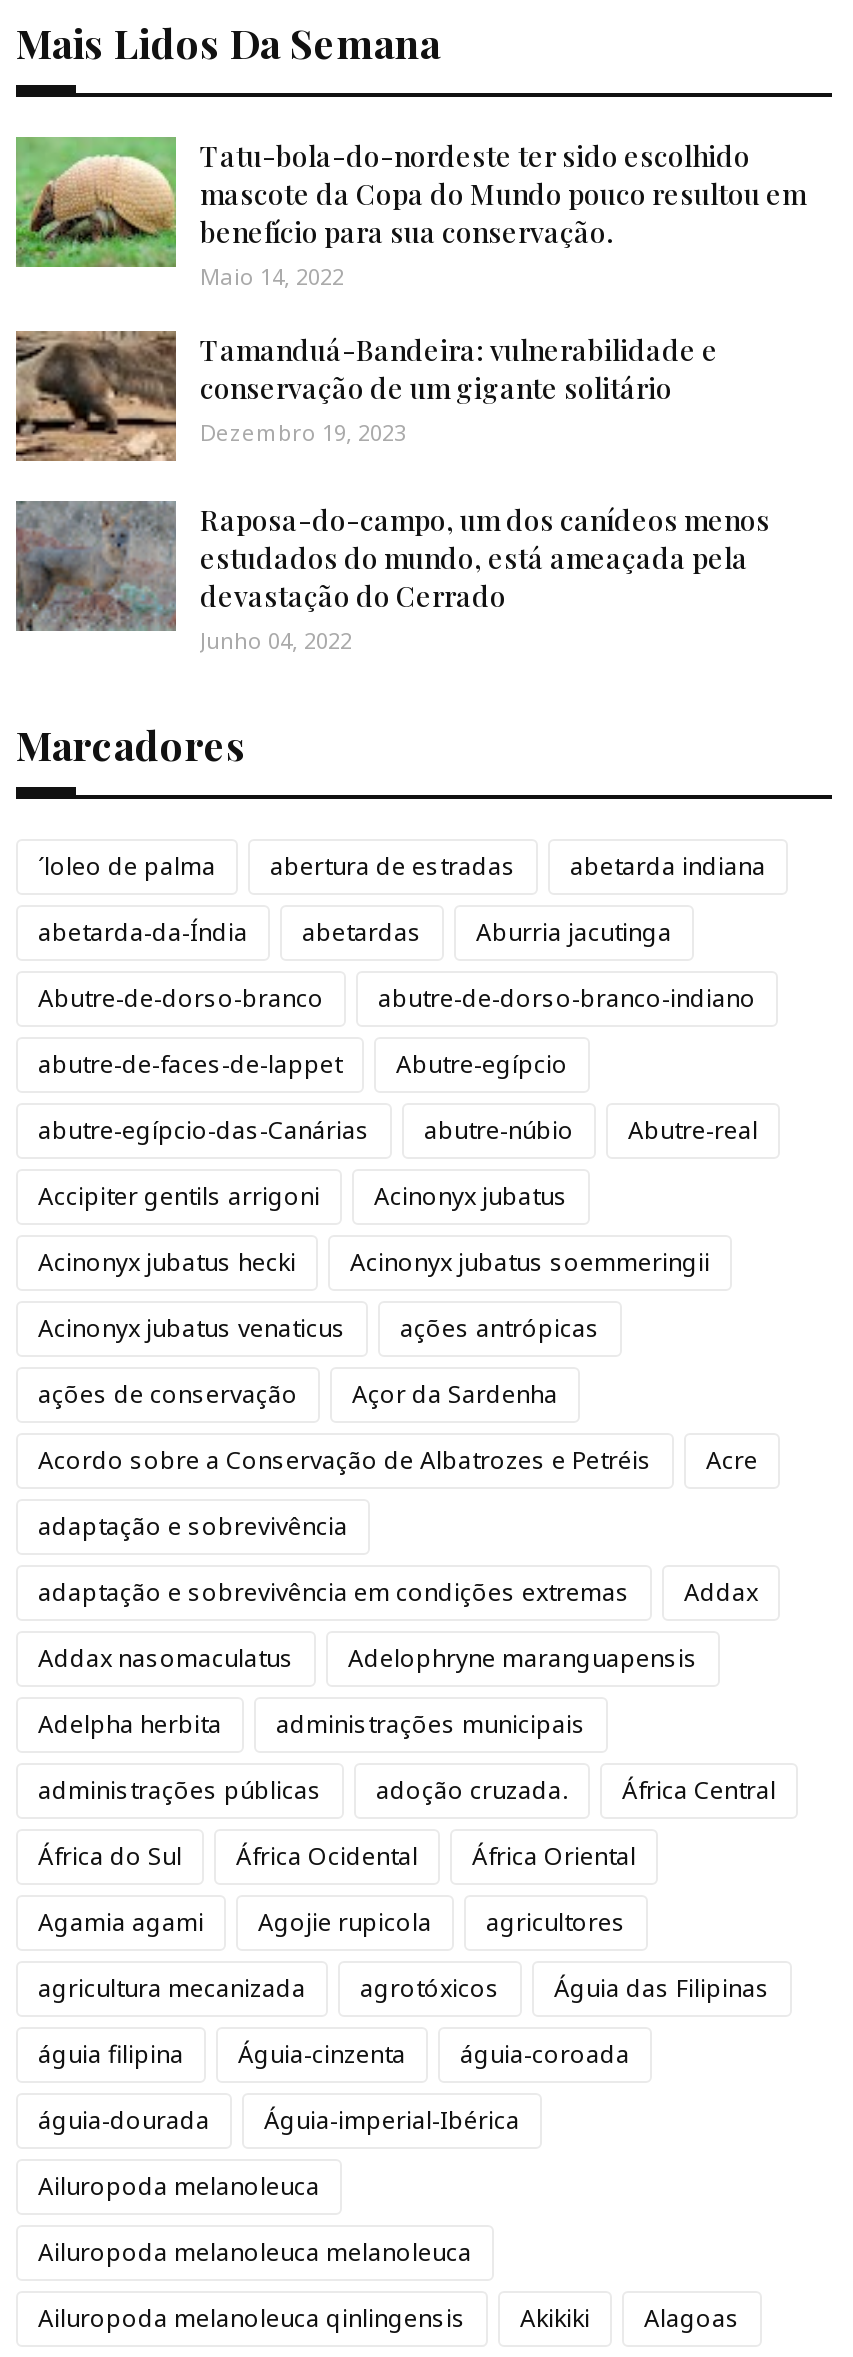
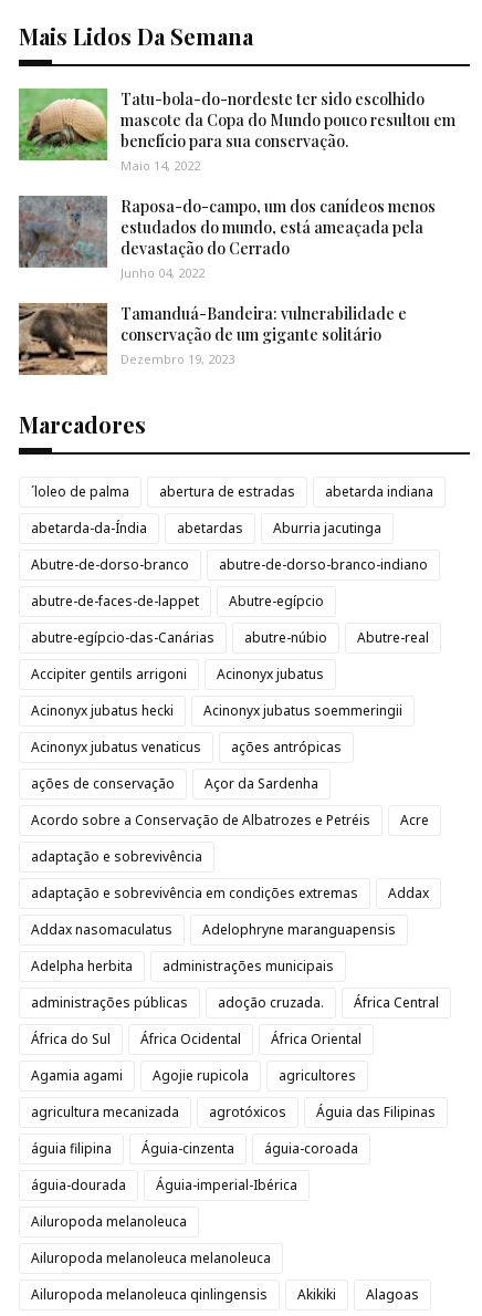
moved down: [image] | Tamanduá-Bandeira: vulnerabilidade e | conservação de um gigante solitário | Dezembro 19, 2023

moved up: [image] | Raposa-do-campo, um dos canídeos menos | estudados do mundo, está ameaçada pela | devastação do Cerrado | Junho 04, 2022
